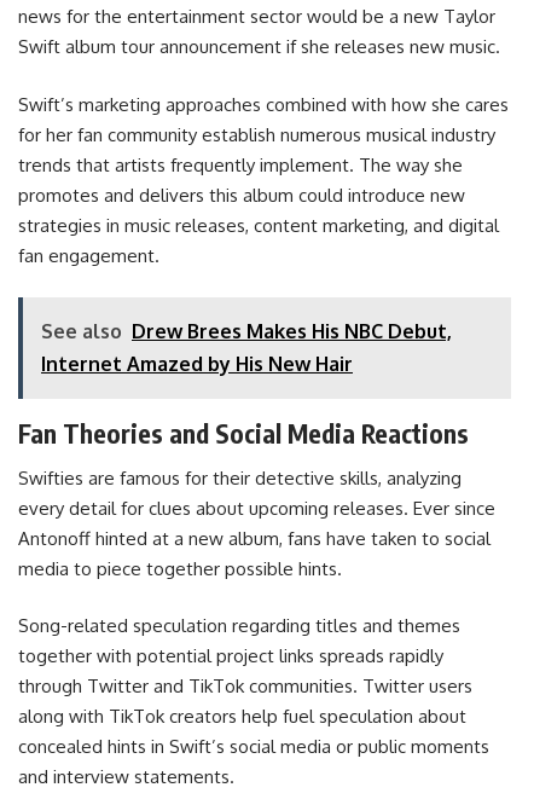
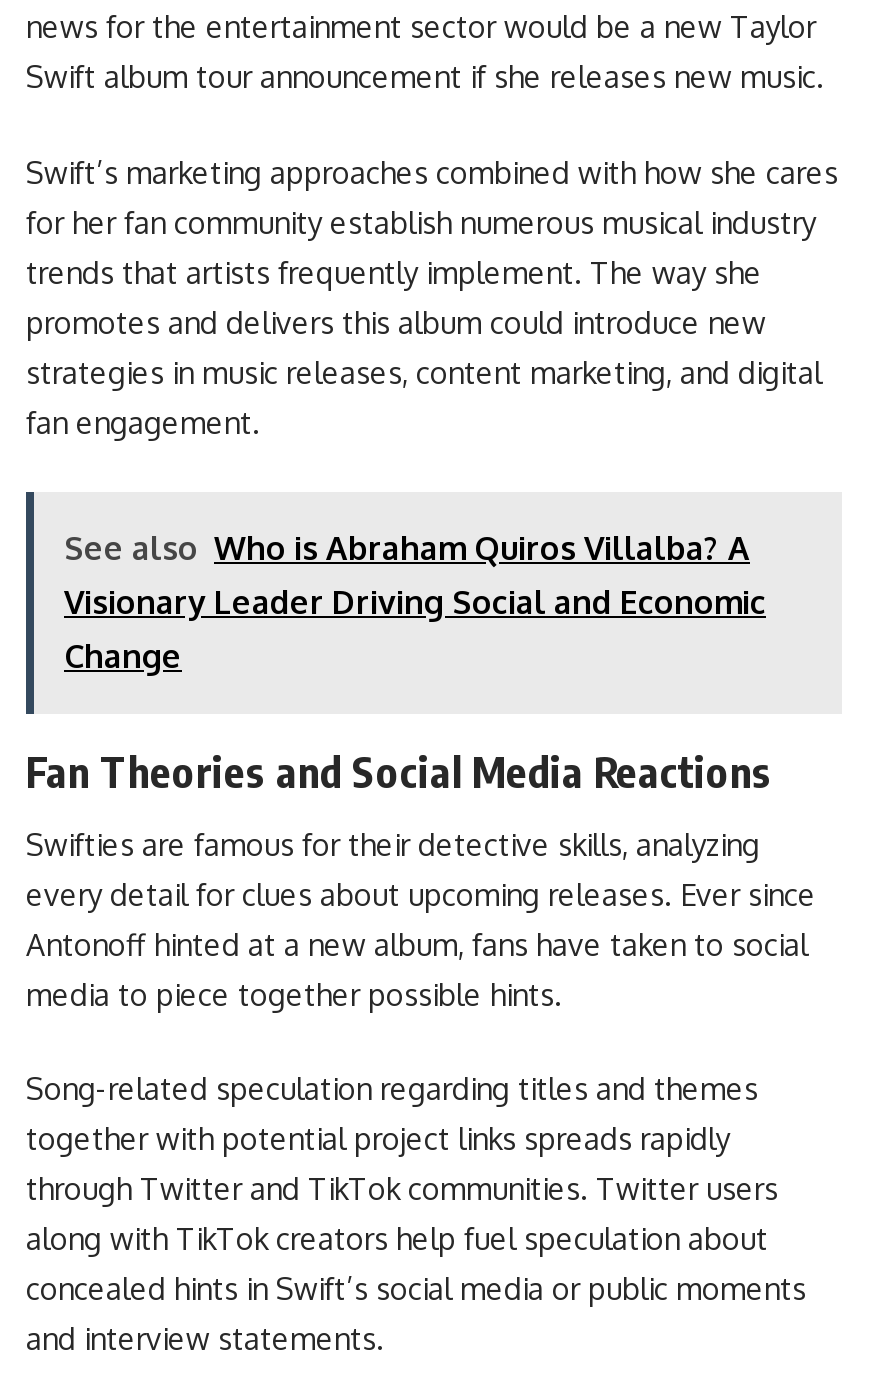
- See also Drew Brees Makes His NBC Debut,
- Internet Amazed by His New Hair
+ See also Who is Abraham Quiros Villalba? A
+ Visionary Leader Driving Social and Economic
+ Change
